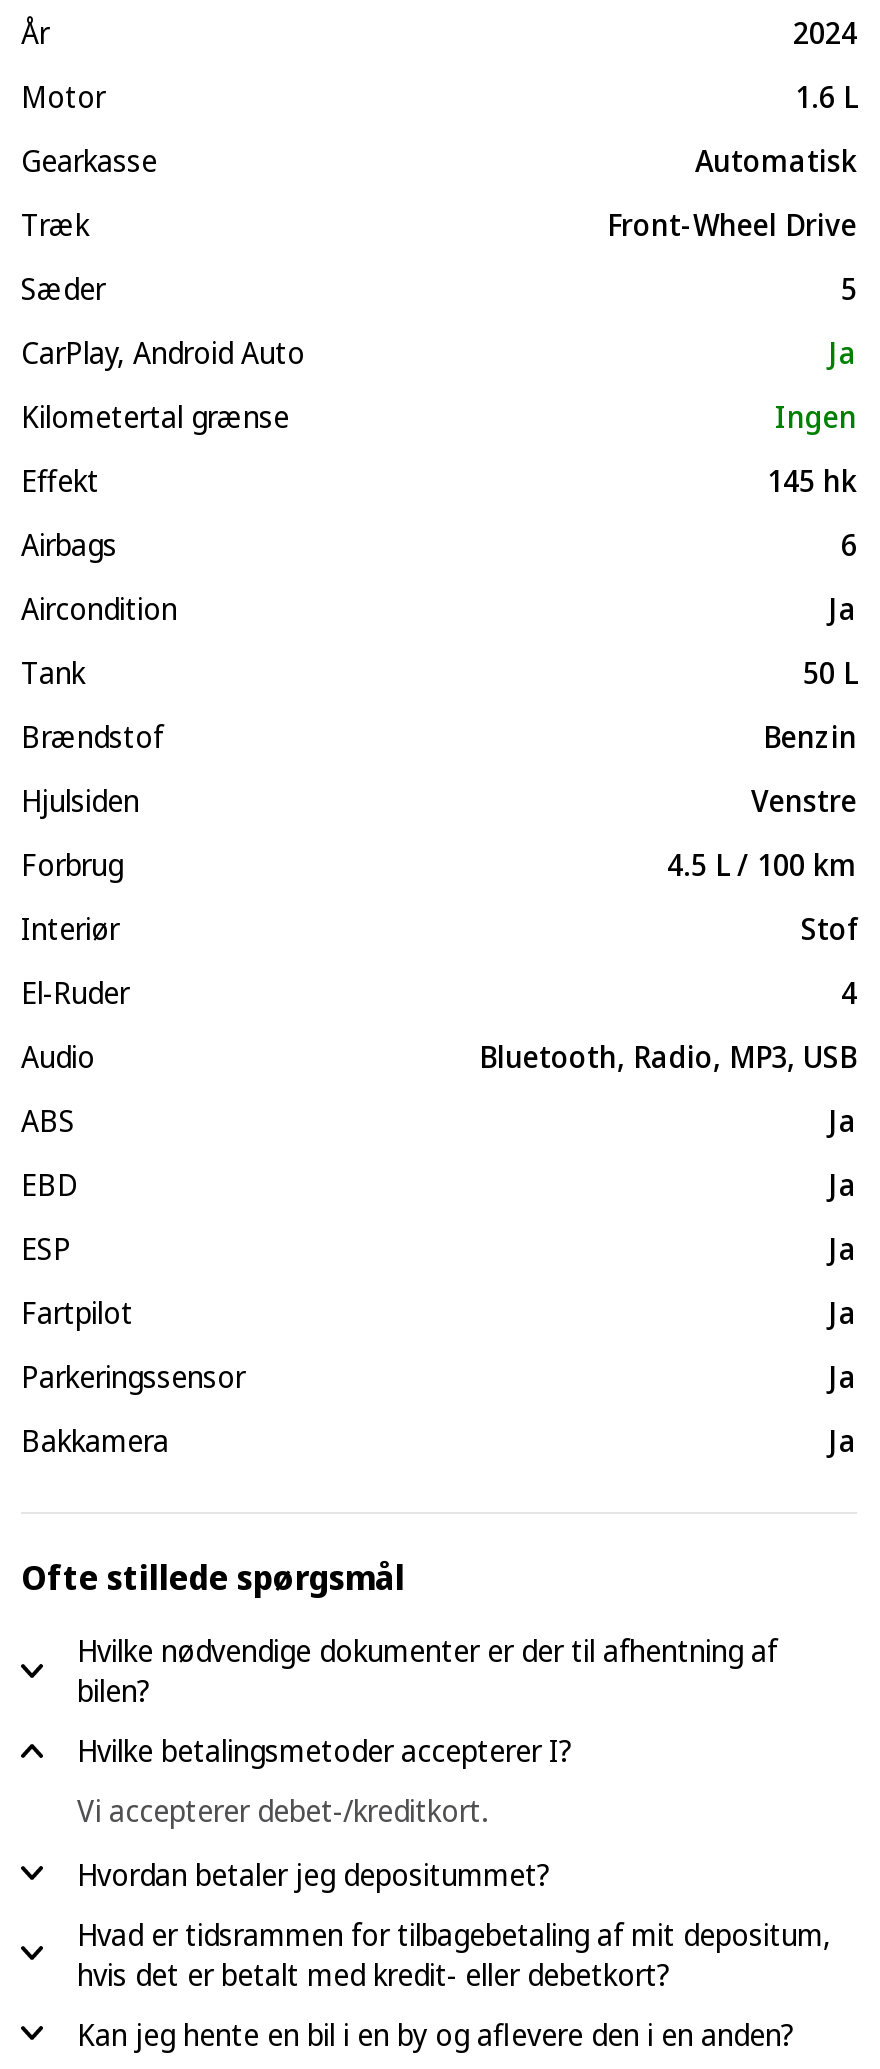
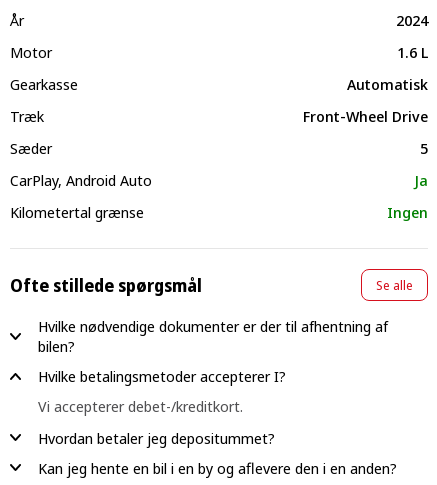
- Effekt
- 145 hk
- Airbags
- 6
- Aircondition
- Ja
- Tank
- 50 L
- Brændstof
- Benzin
- Hjulsiden
- Venstre
- Forbrug
- 4.5 L / 100 km
- Interiør
- Stof
- El-Ruder
- 4
- Audio
- Bluetooth, Radio, MP3, USB
- ABS
- Ja
- EBD
- Ja
- ESP
- Ja
- Fartpilot
- Ja
- Parkeringssensor
- Ja
- Bakkamera
- Ja

+ Se alle

- Hvad er tidsrammen for tilbagebetaling af mit depositum,
- hvis det er betalt med kredit- eller debetkort?
